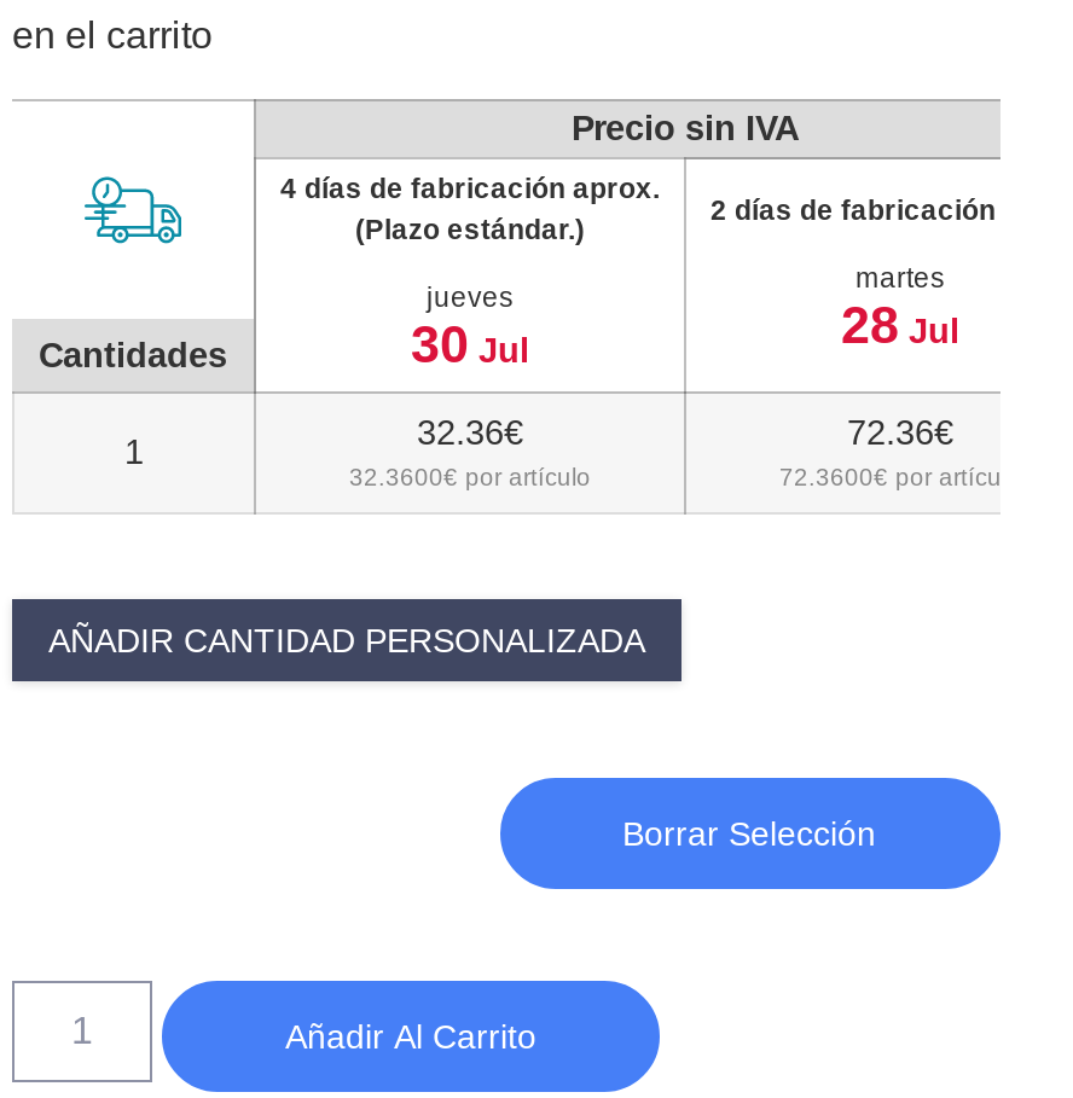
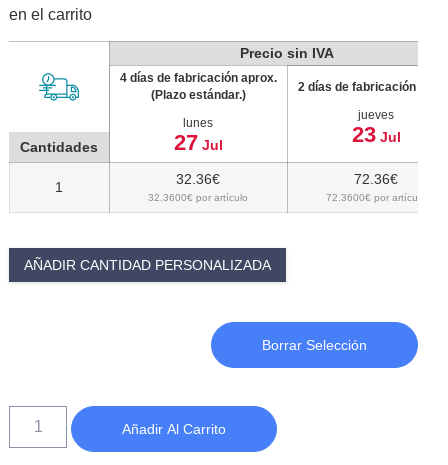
- martes
- 28 Jul
+ jueves
+ 23 Jul

- jueves
- 30 Jul
+ lunes
+ 27 Jul
